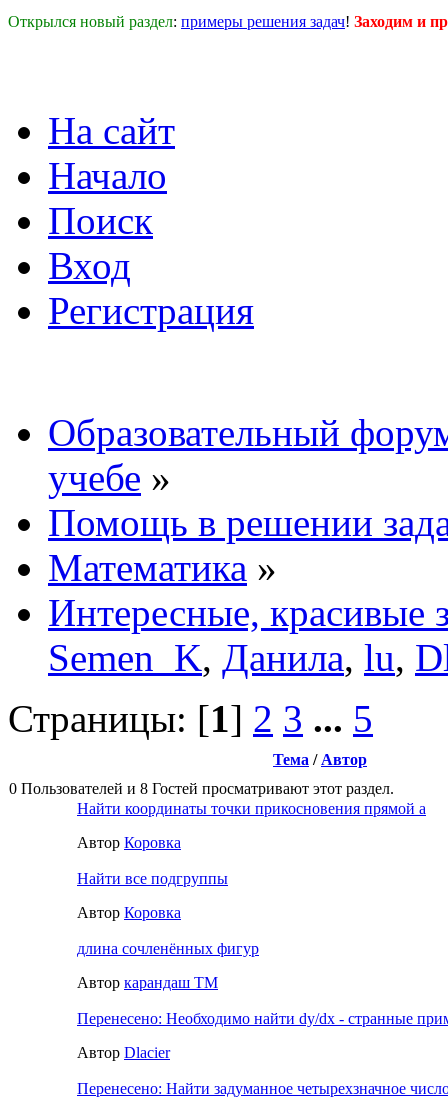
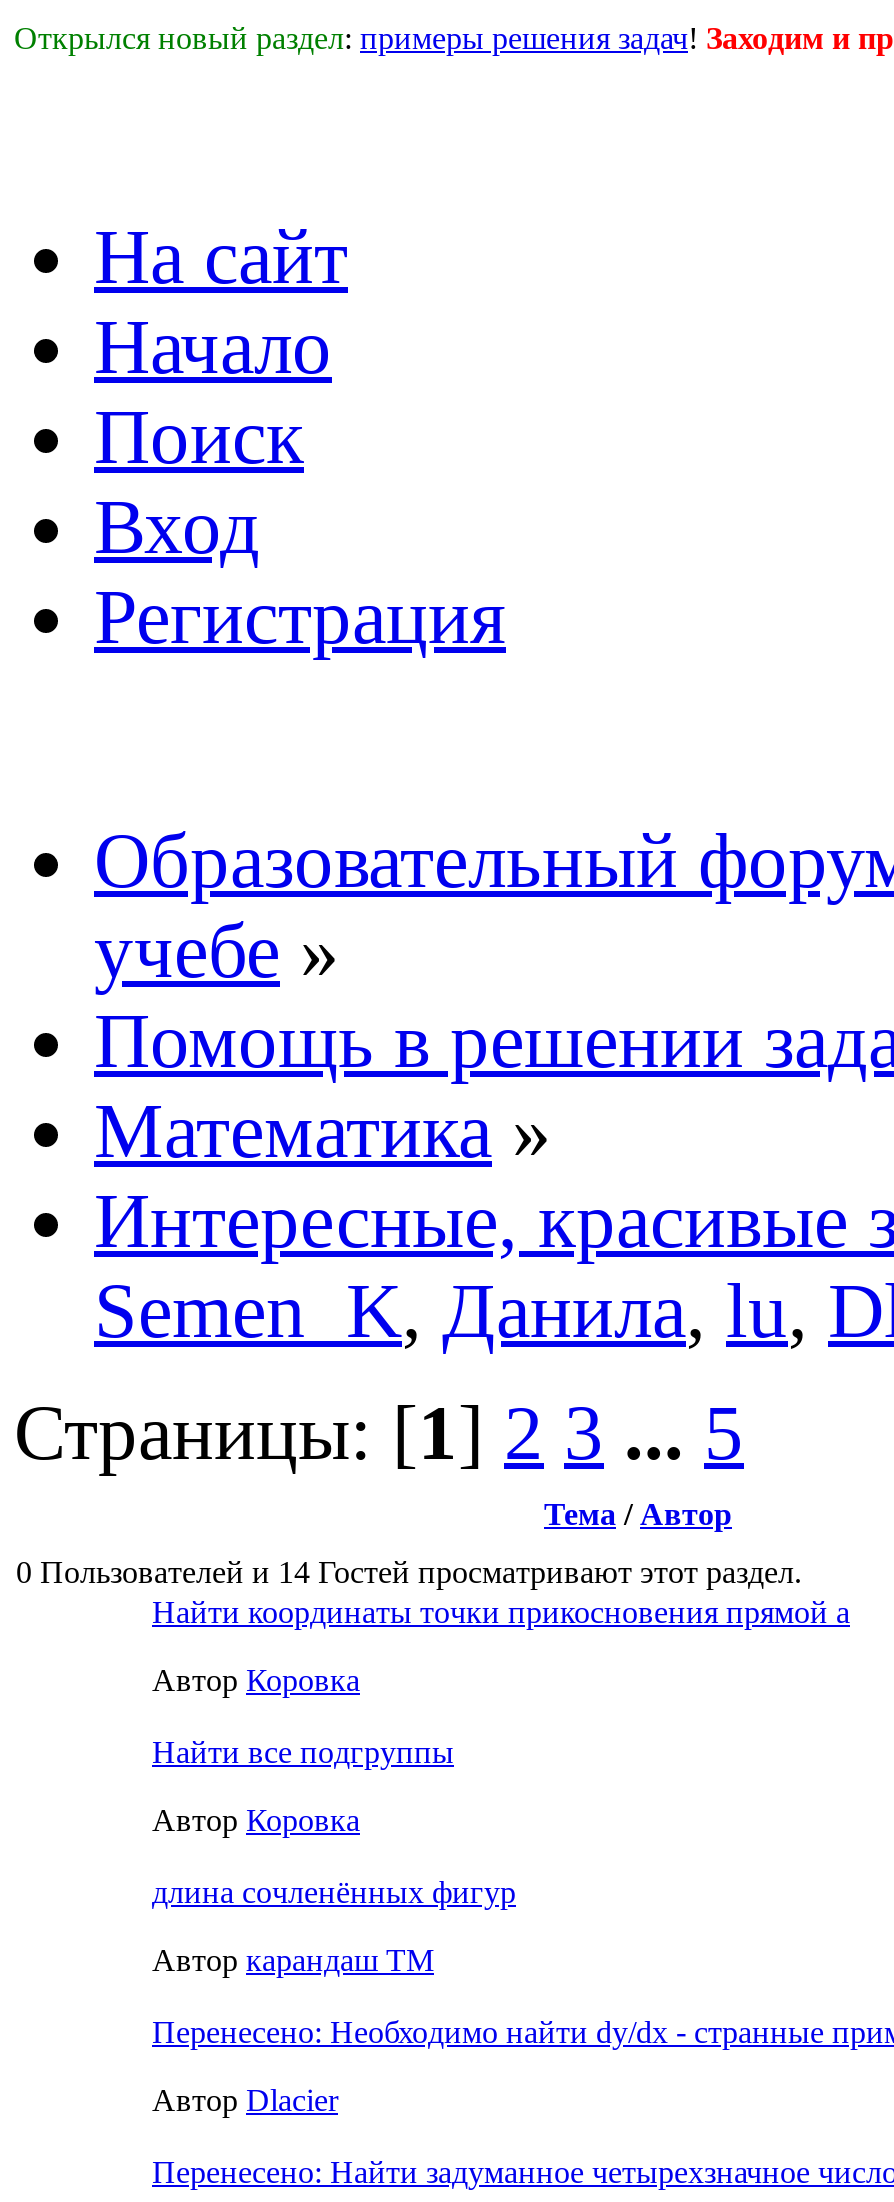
- 0 Пользователей и 8 Гостей просматривают этот раздел.
+ 0 Пользователей и 14 Гостей просматривают этот раздел.
